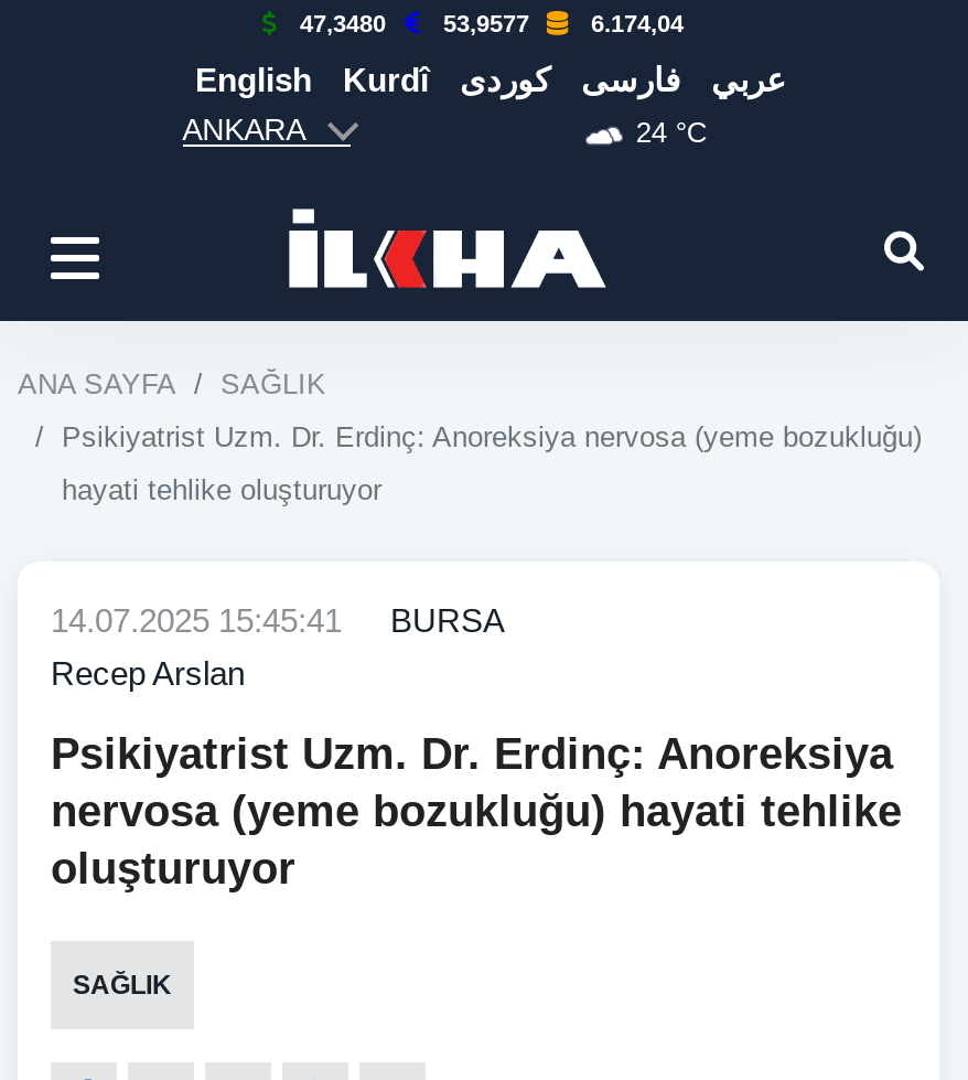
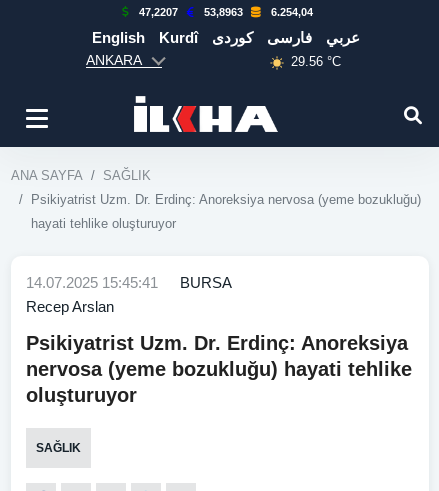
- 47,3480
+ 47,2207

- 53,9577
+ 53,8963

- 6.174,04
+ 6.254,04

- 24 °C
+ 29.56 °C
